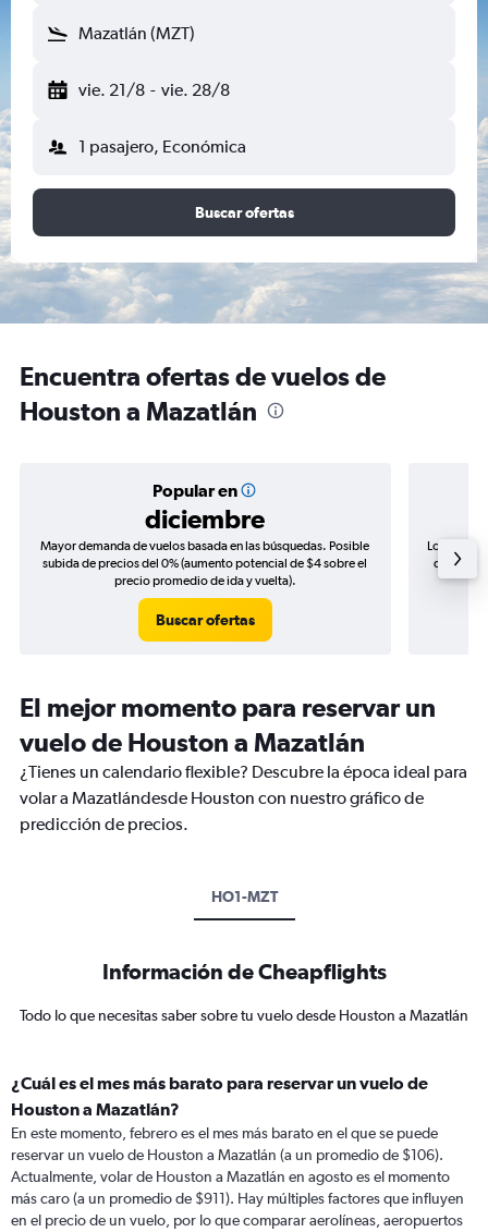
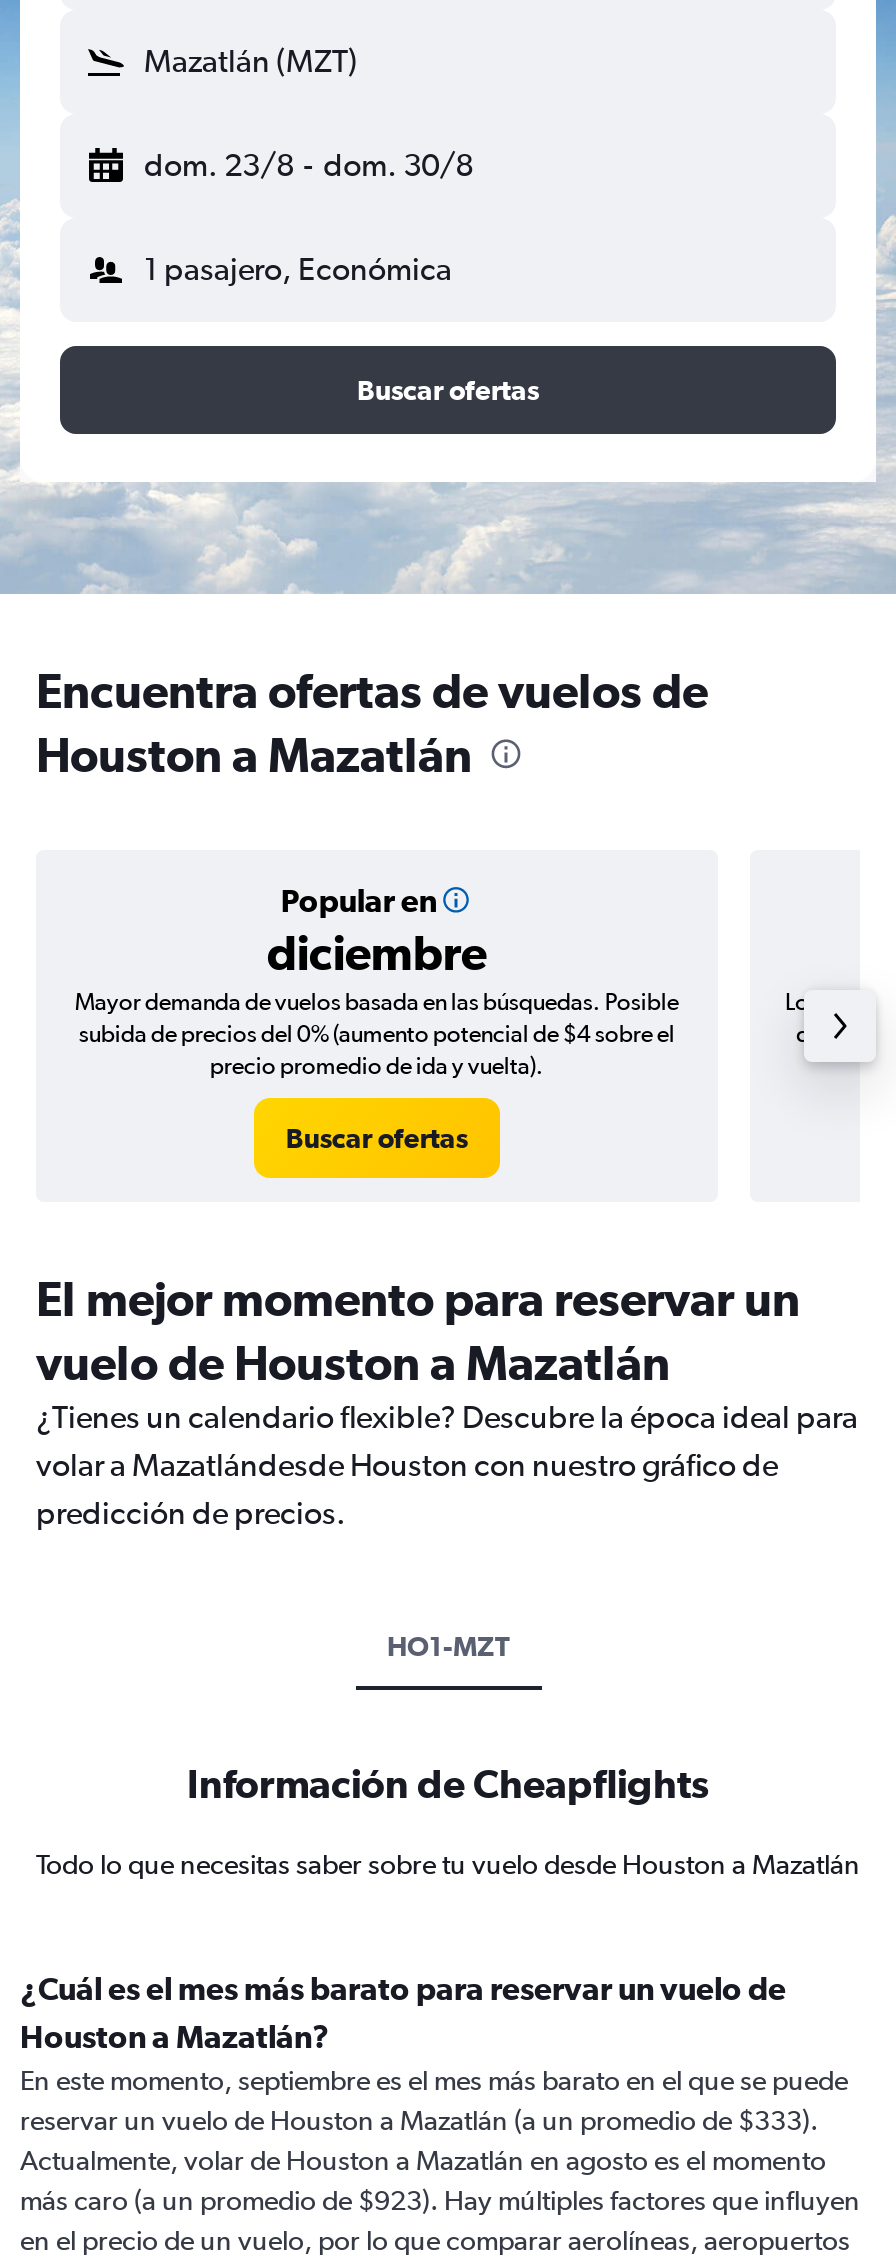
- vie. 21/8 - vie. 28/8
+ dom. 23/8 - dom. 30/8

- En este momento, febrero es el mes más barato en el que se puede
+ En este momento, septiembre es el mes más barato en el que se puede

- reservar un vuelo de Houston a Mazatlán (a un promedio de $106).
+ reservar un vuelo de Houston a Mazatlán (a un promedio de $333).

- más caro (a un promedio de $911). Hay múltiples factores que influyen
+ más caro (a un promedio de $923). Hay múltiples factores que influyen
